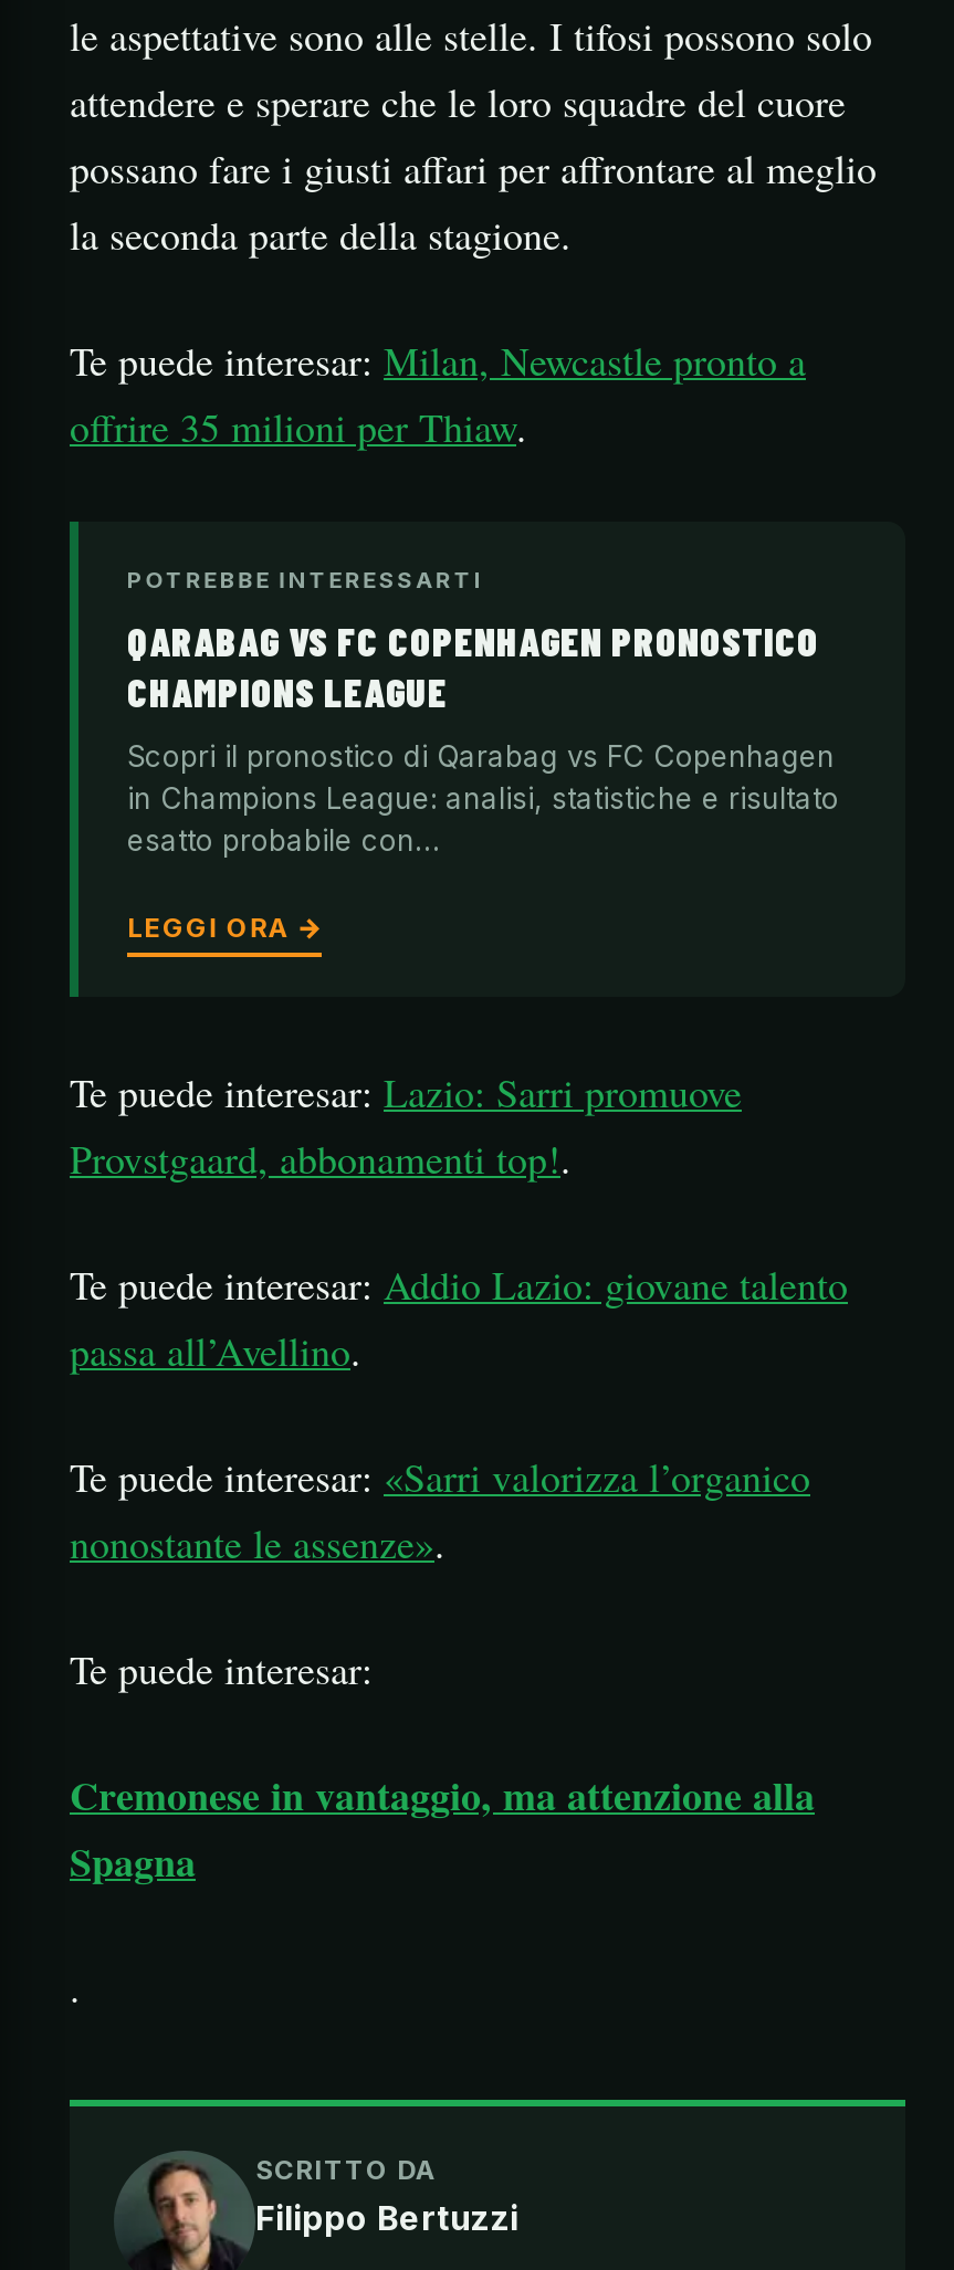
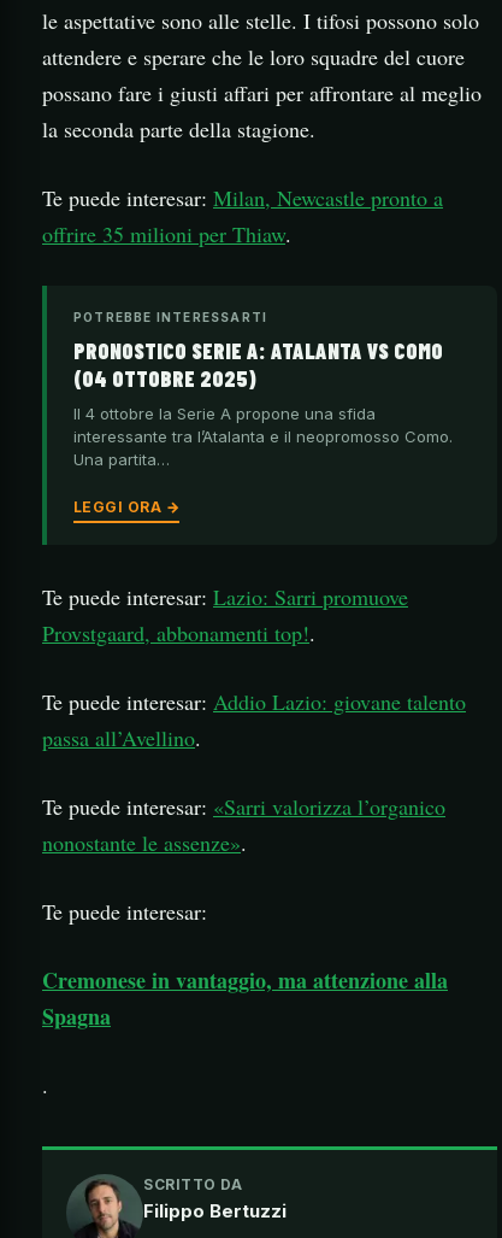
- QARABAG VS FC COPENHAGEN PRONOSTICO
- CHAMPIONS LEAGUE
+ PRONOSTICO SERIE A: ATALANTA VS COMO
+ (04 OTTOBRE 2025)

- Scopri il pronostico di Qarabag vs FC Copenhagen
- in Champions League: analisi, statistiche e risultato
- esatto probabile con…
+ Il 4 ottobre la Serie A propone una sfida
+ interessante tra l’Atalanta e il neopromosso Como.
+ Una partita…
